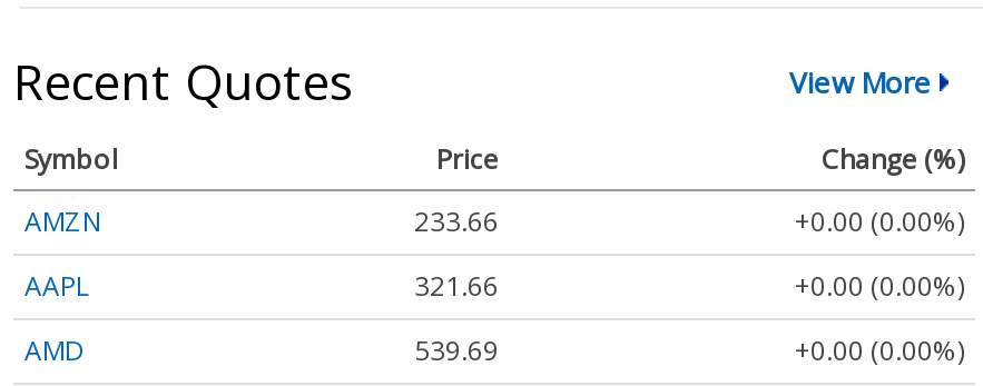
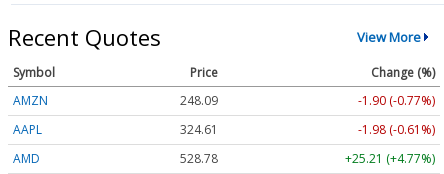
- 233.66
+ 248.09

- +0.00 (0.00%)
+ -1.90 (-0.77%)

- 321.66
+ 324.61

- +0.00 (0.00%)
+ -1.98 (-0.61%)

- 539.69
+ 528.78

- +0.00 (0.00%)
+ +25.21 (+4.77%)
